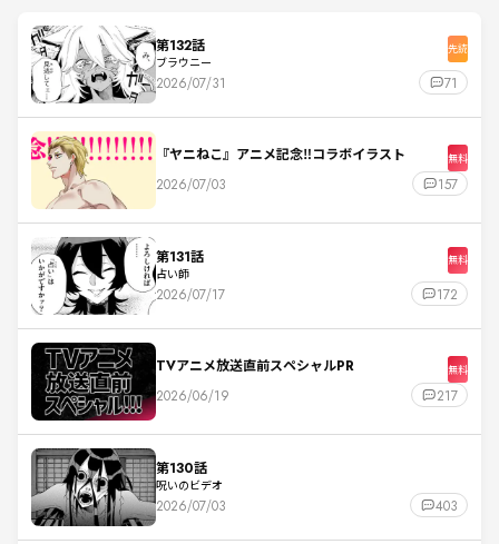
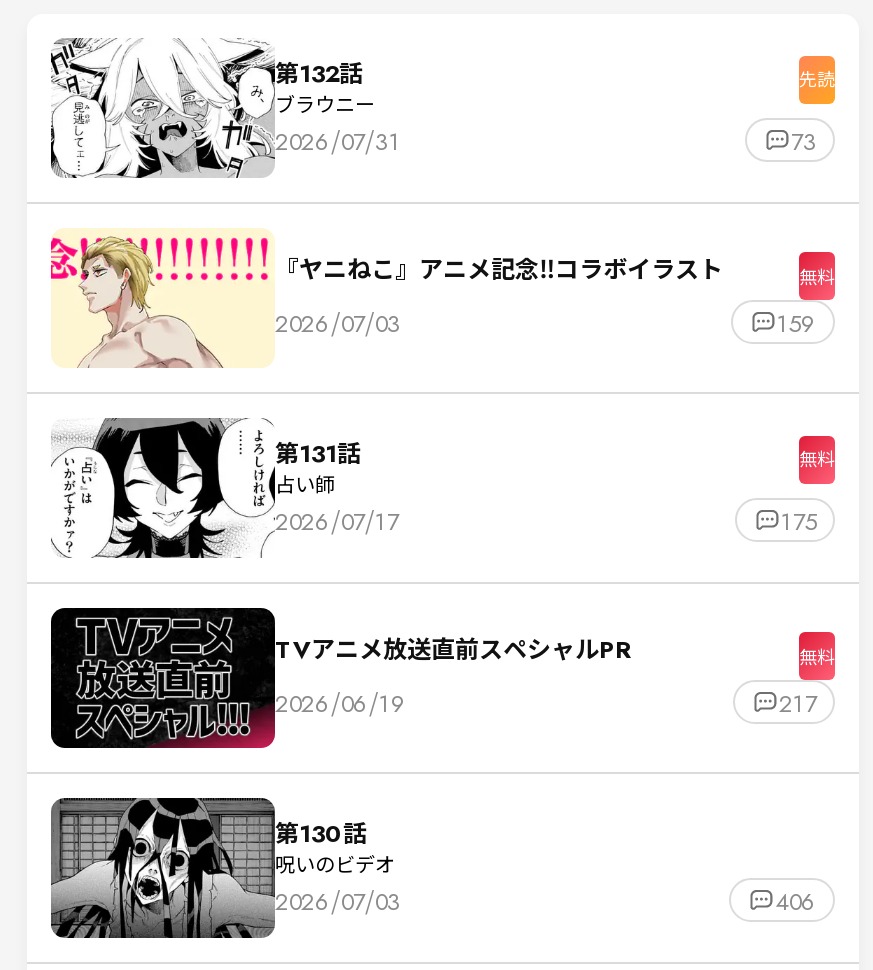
- 71
+ 73

- 157
+ 159

- 172
+ 175

- 403
+ 406
